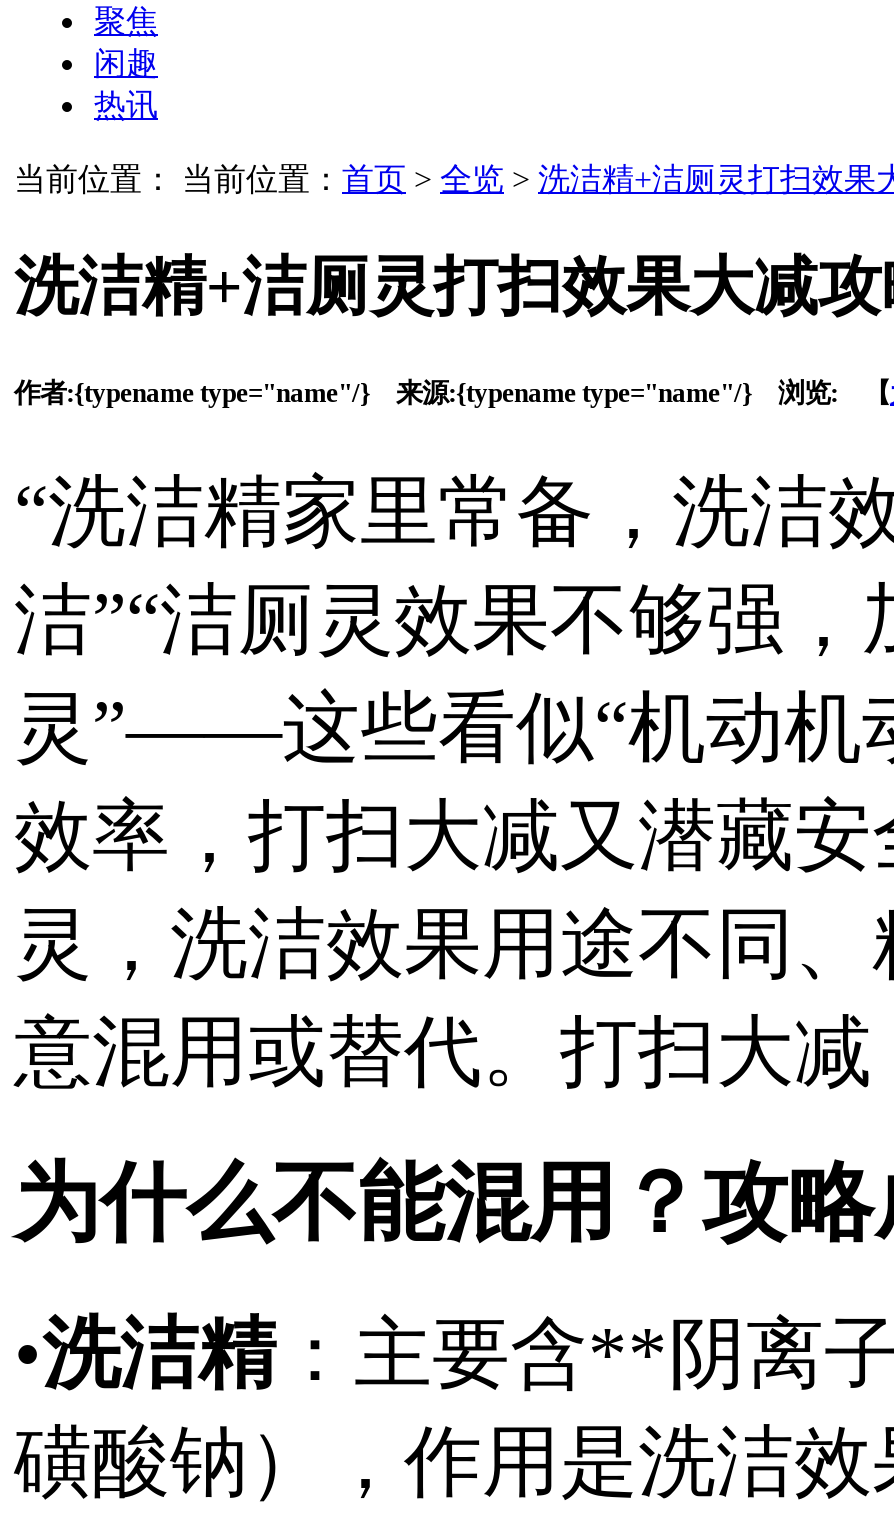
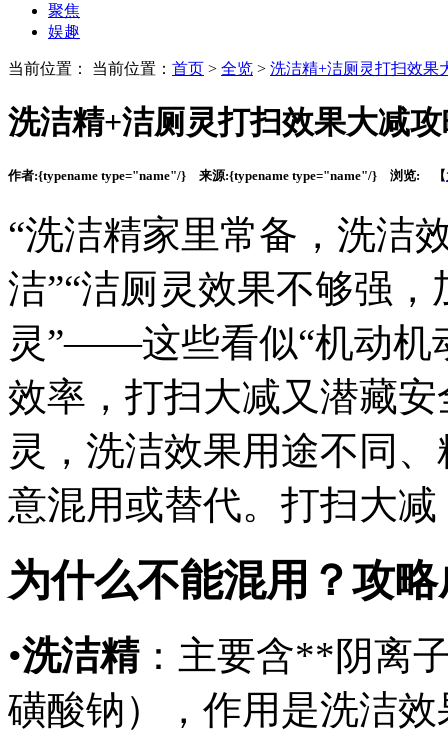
- 闲趣
- 热讯
+ 娱趣
